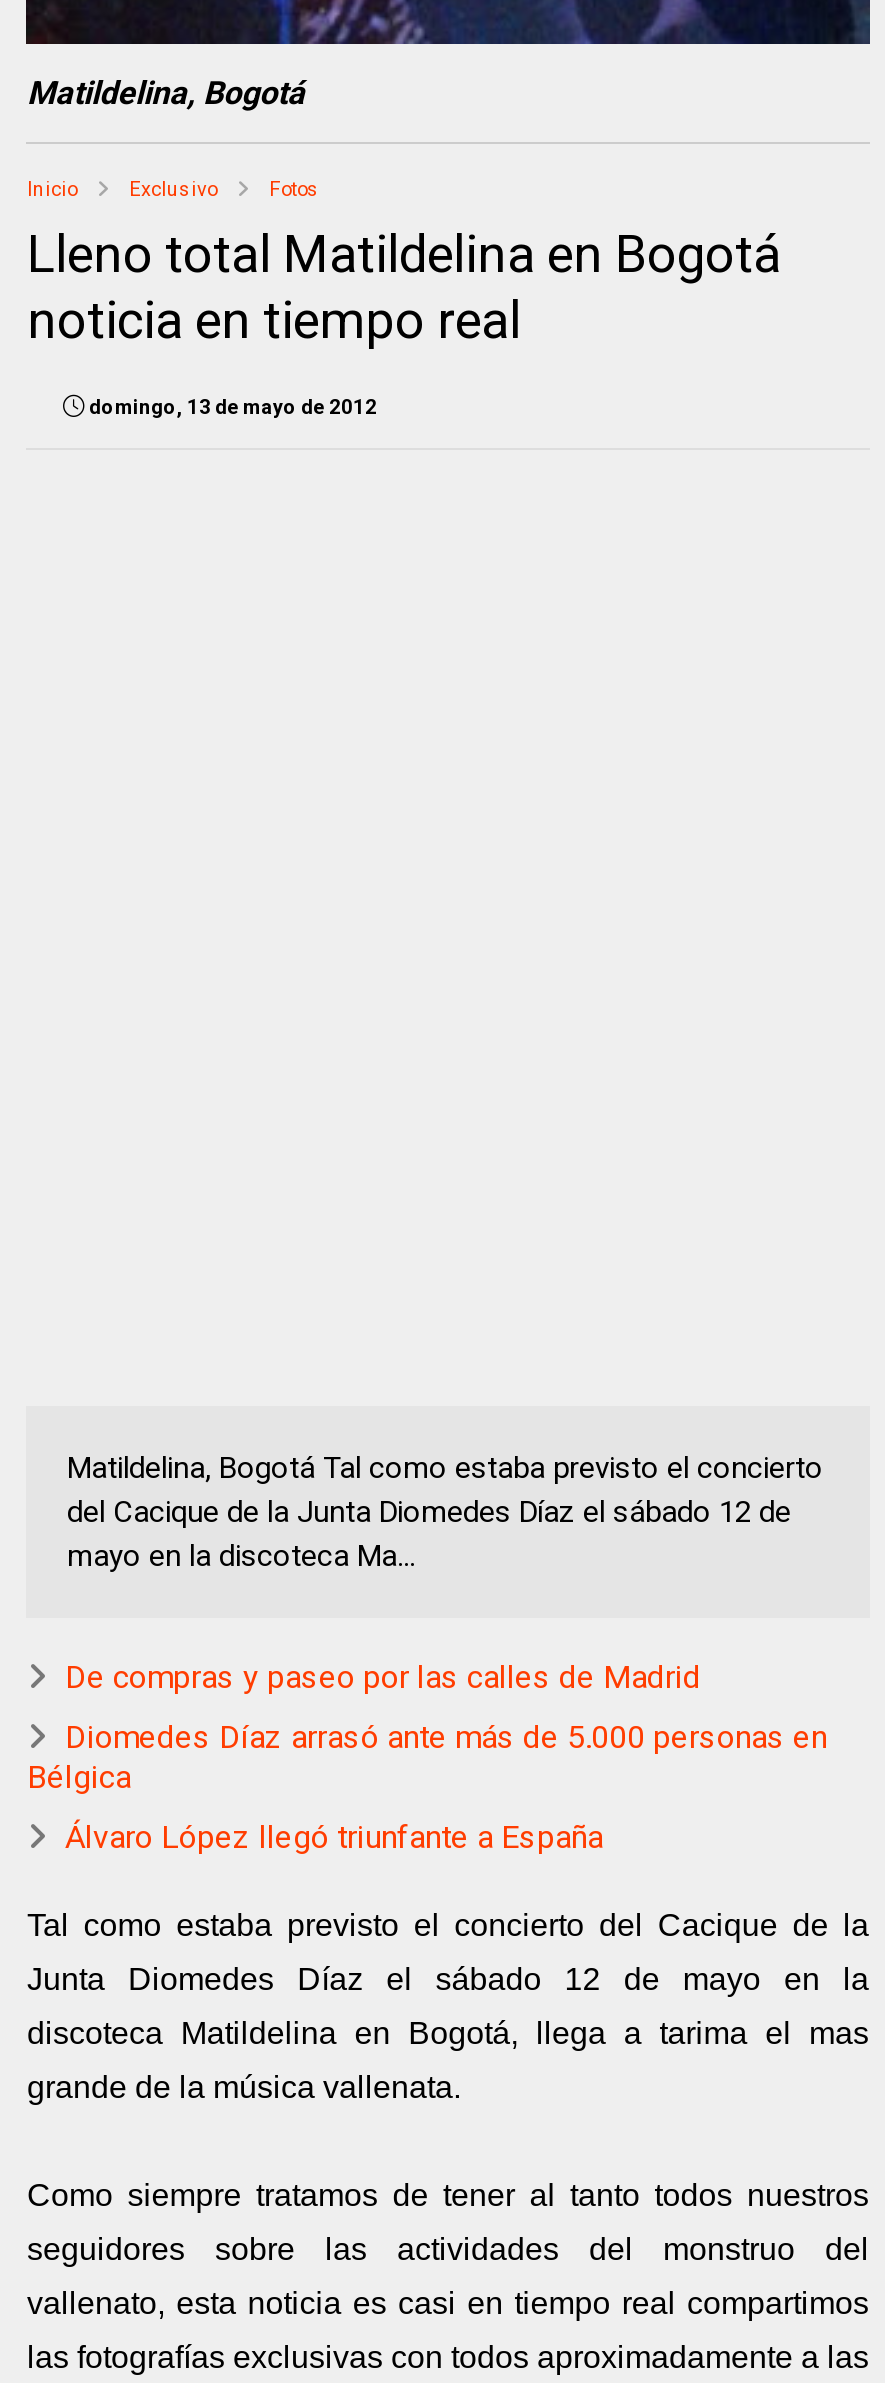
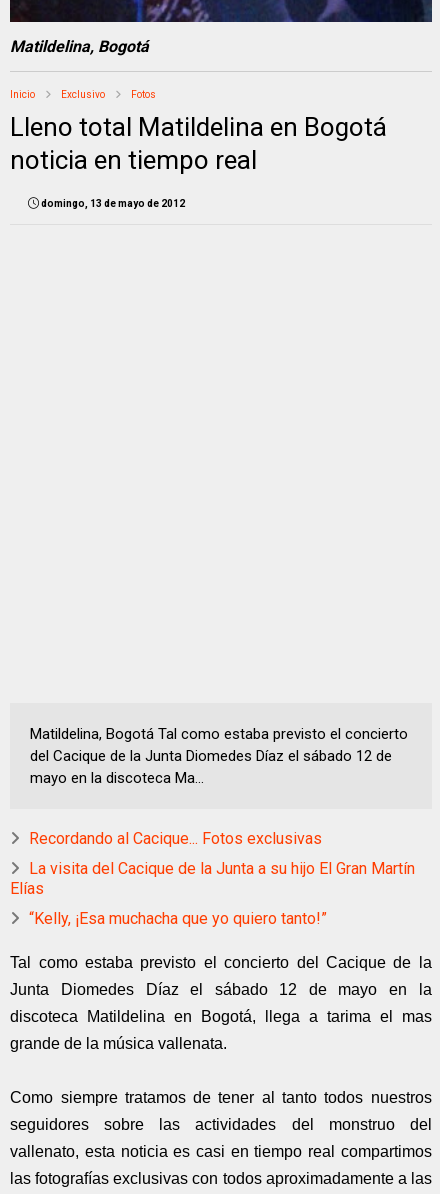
- De compras y paseo por las calles de Madrid
+ Recordando al Cacique... Fotos exclusivas

- Diomedes Díaz arrasó ante más de 5.000 personas en
- Bélgica
+ La visita del Cacique de la Junta a su hijo El Gran Martín
+ Elías

- Álvaro López llegó triunfante a España
+ “Kelly, ¡Esa muchacha que yo quiero tanto!”
